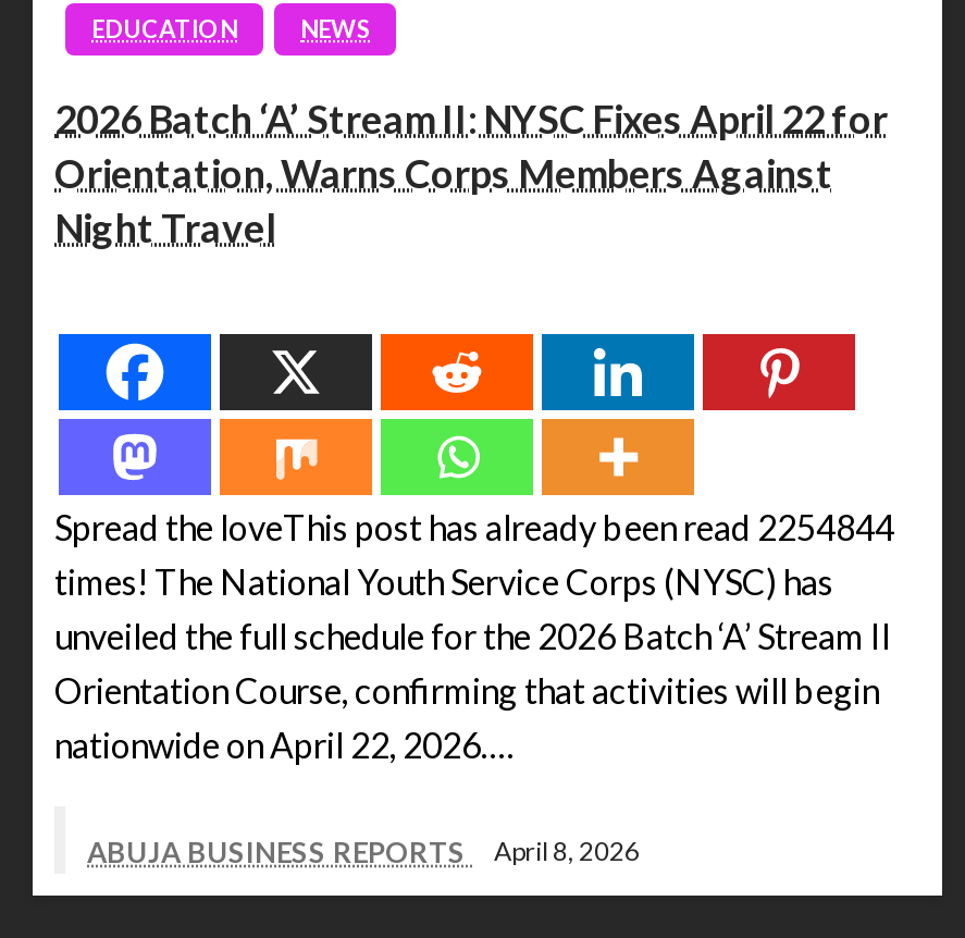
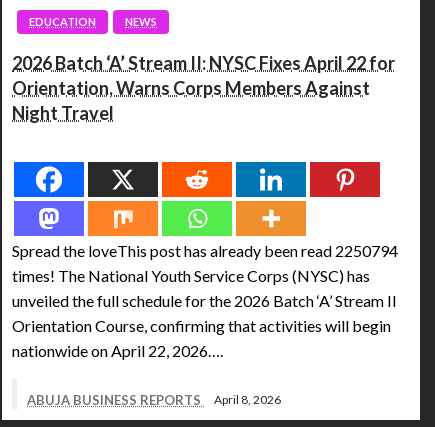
- Spread the loveThis post has already been read 2254844
+ Spread the loveThis post has already been read 2250794
